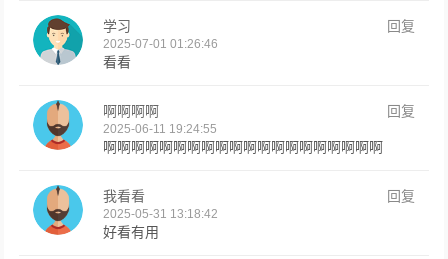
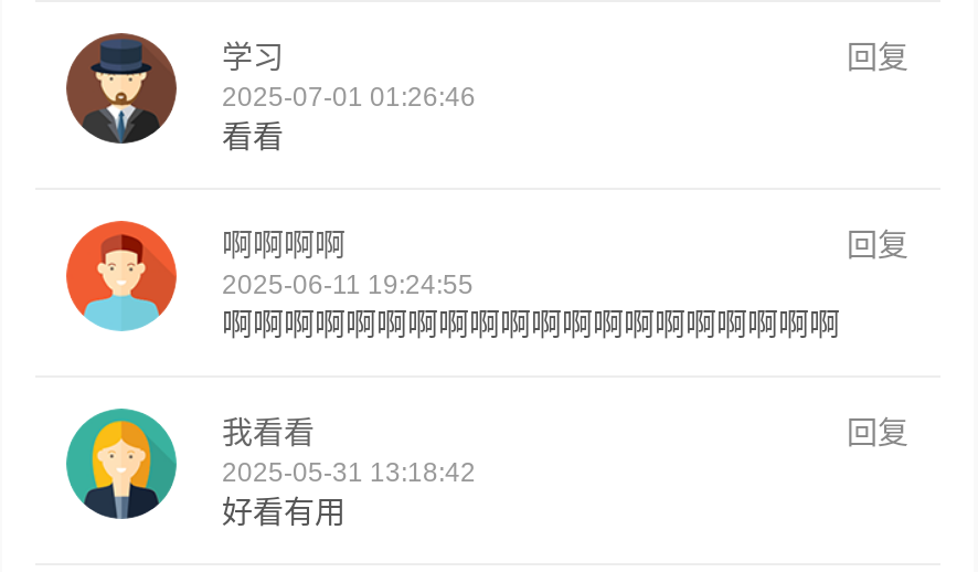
- [image]
+ [image]

- [image]
+ [image]

- [image]
+ [image]
